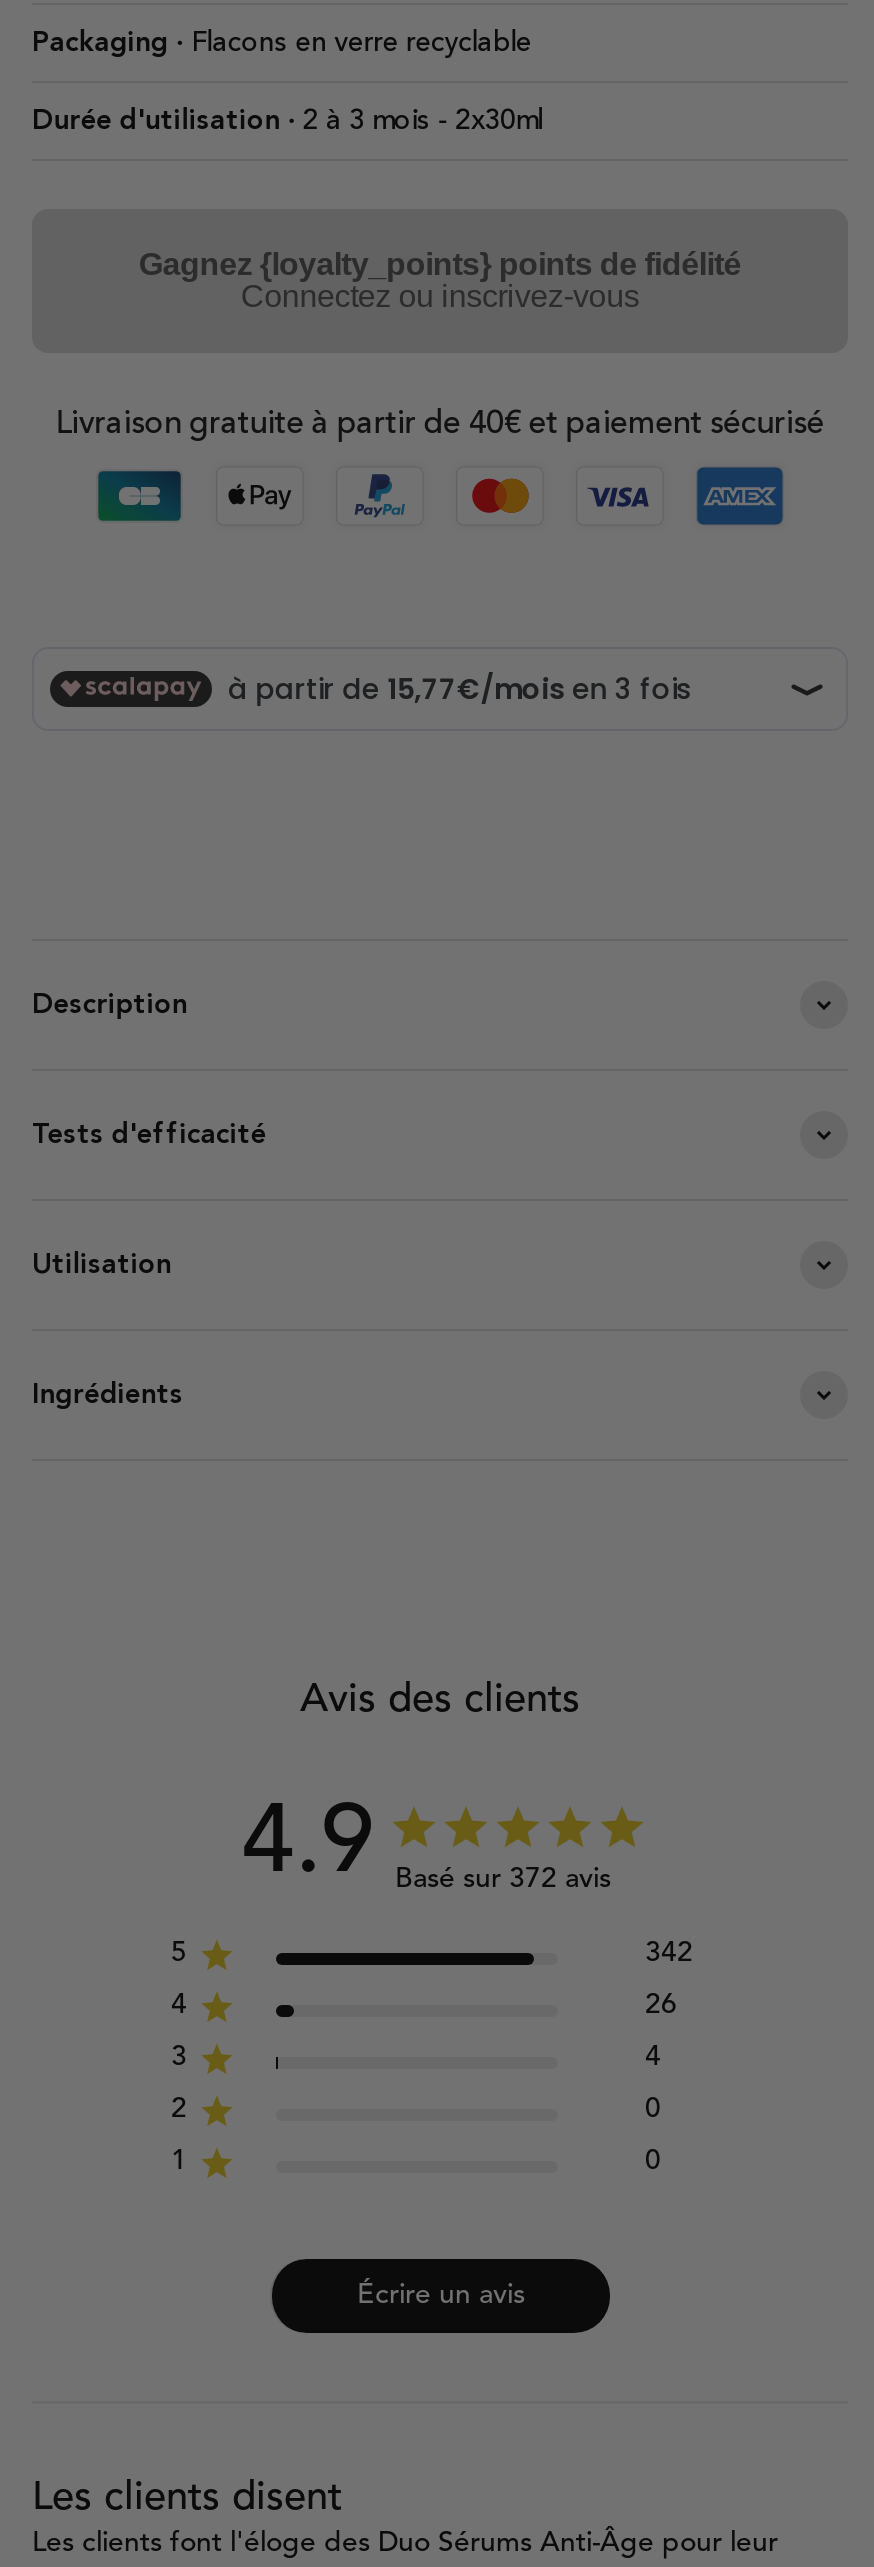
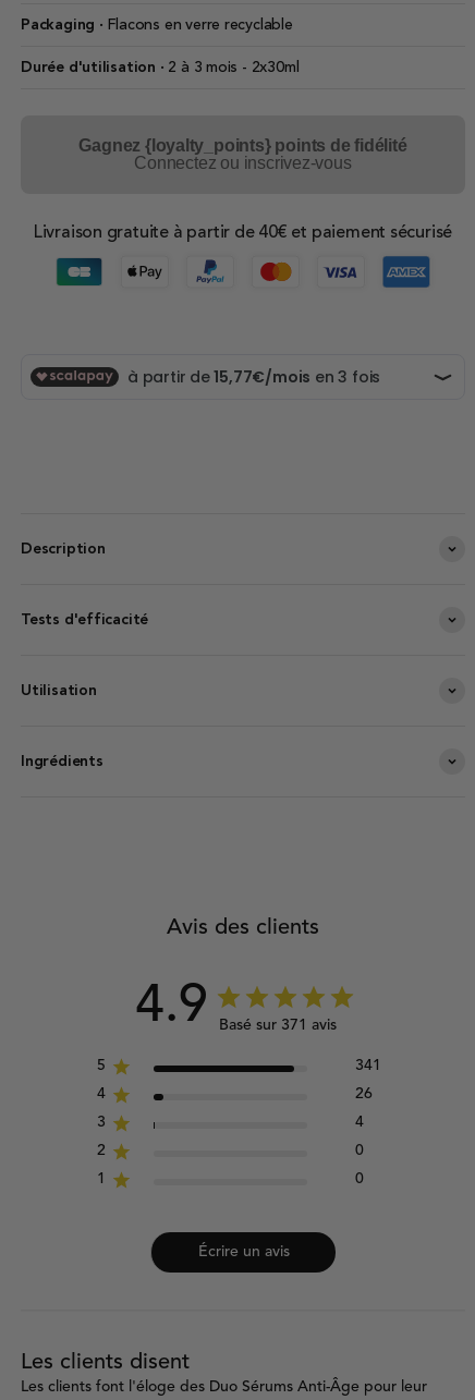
- 4.9 Basé sur 372 avis
+ 4.9 Basé sur 371 avis

- 342
+ 341
